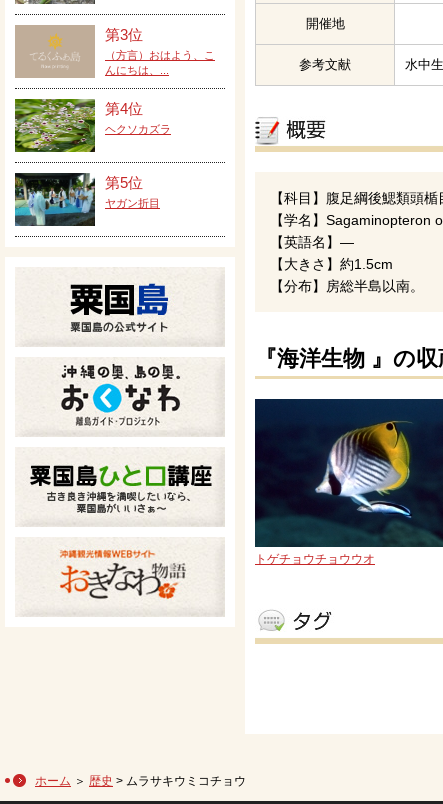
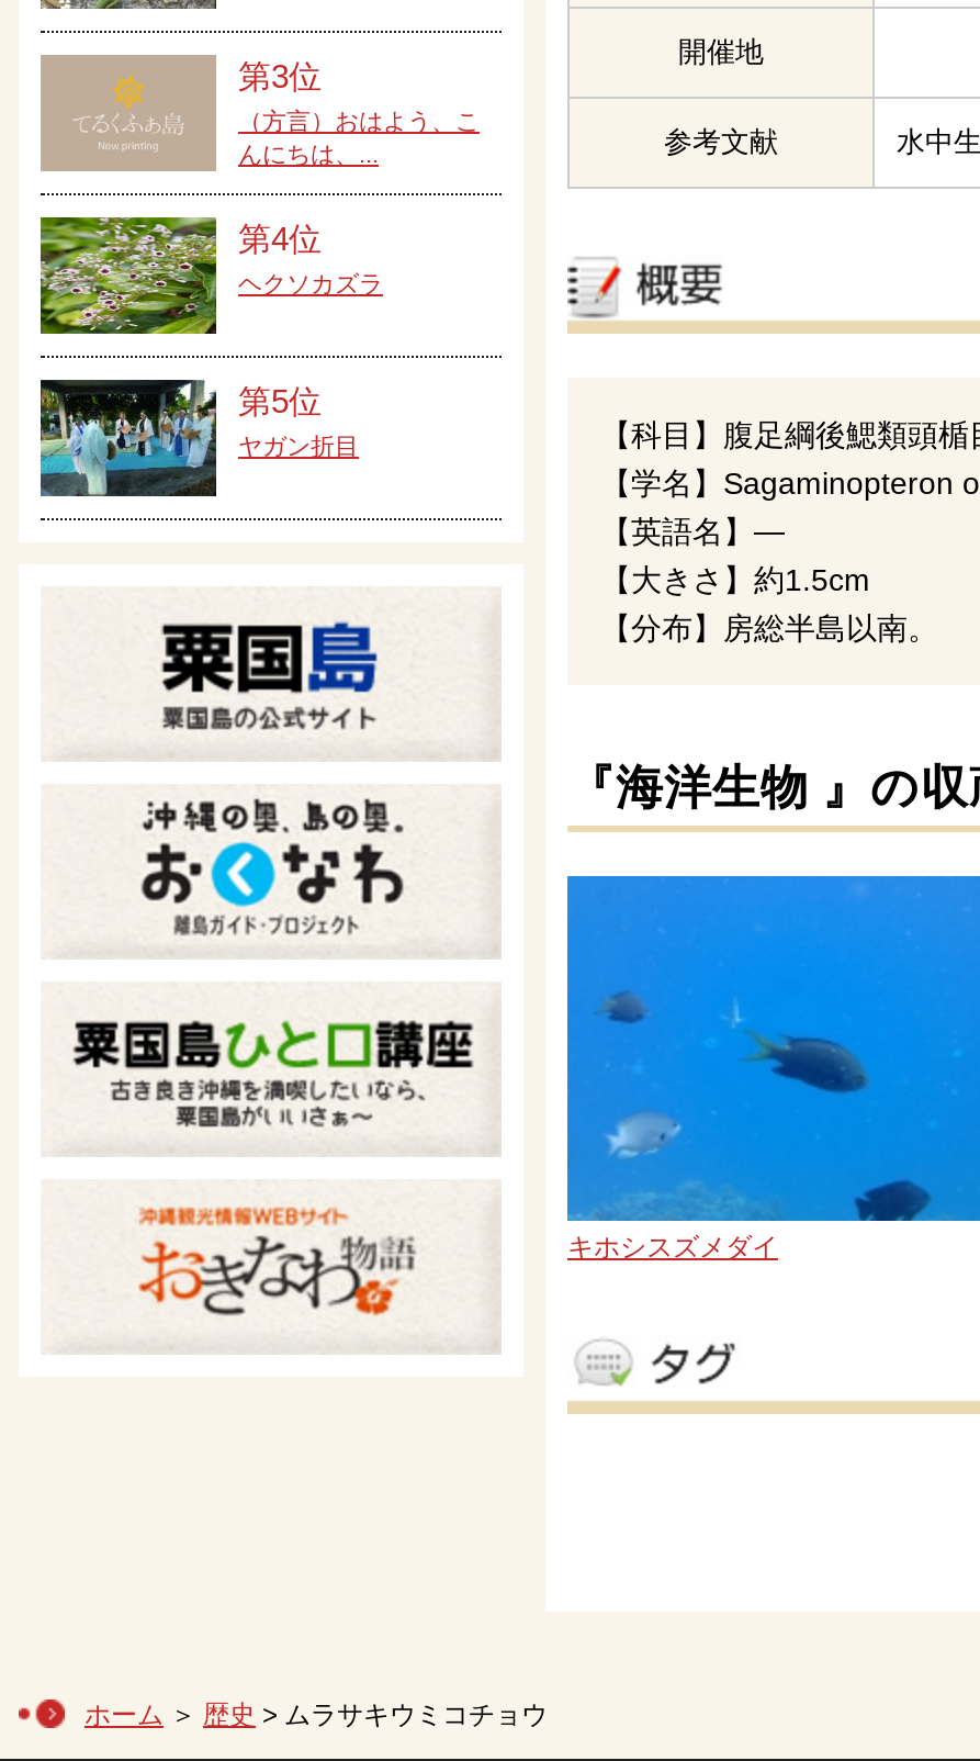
- [image]
- トゲチョウチョウウオ
+ [image]
+ キホシスズメダイ
